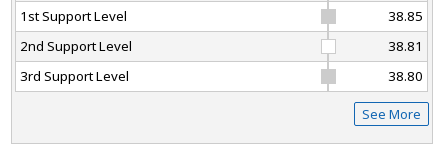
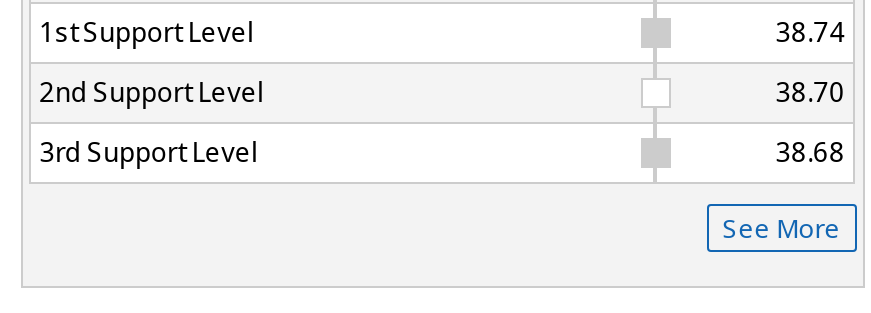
- 38.85
+ 38.74

- 38.81
+ 38.70

- 38.80
+ 38.68
